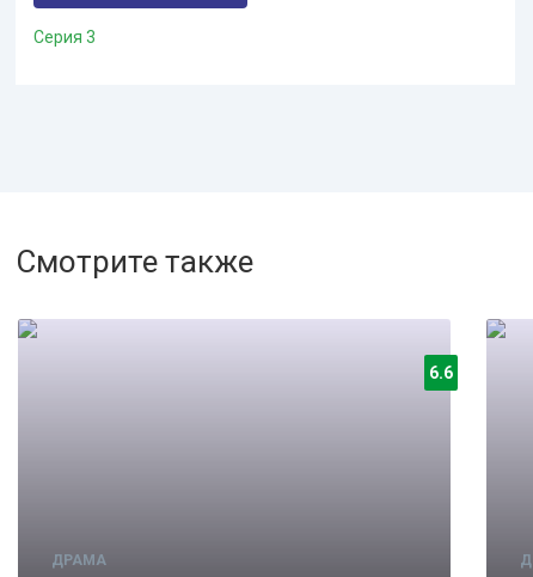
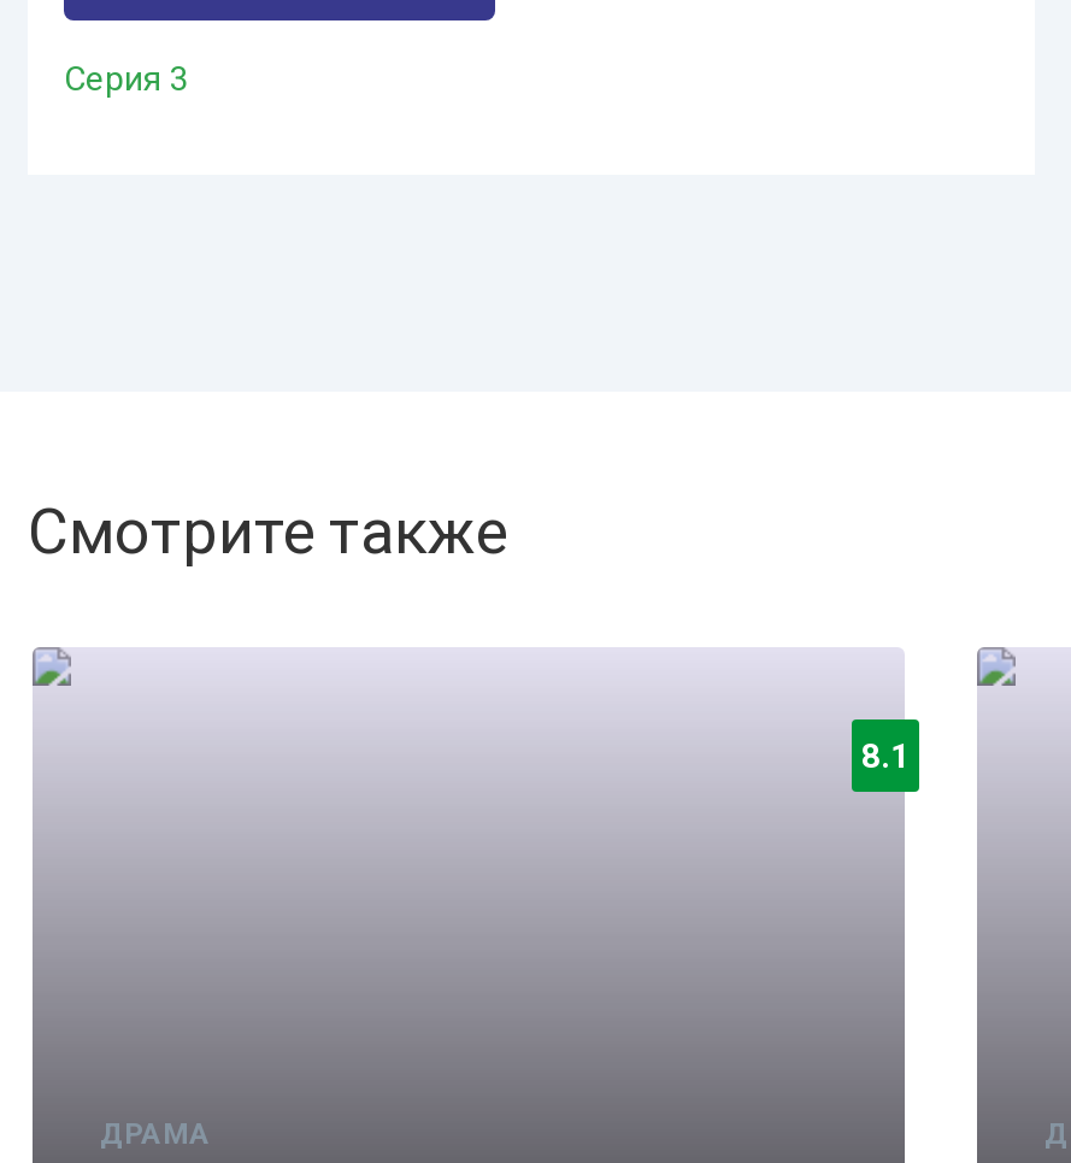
- 6.6
+ 8.1
